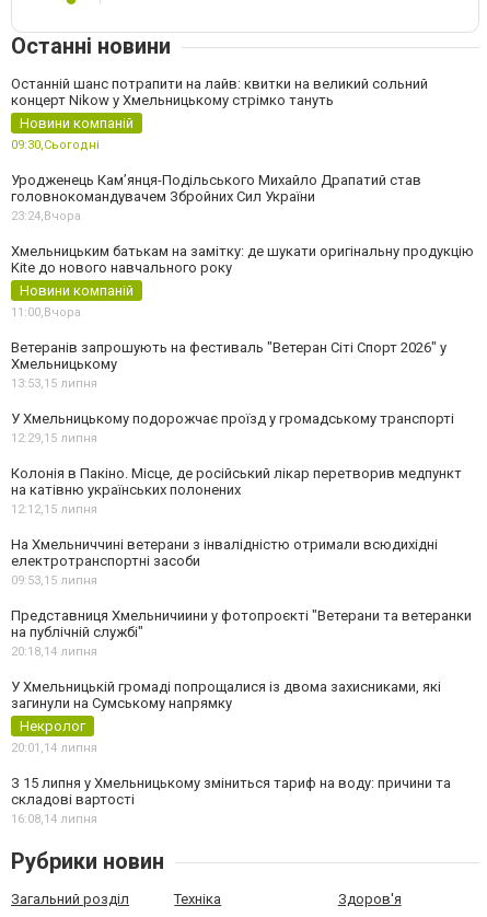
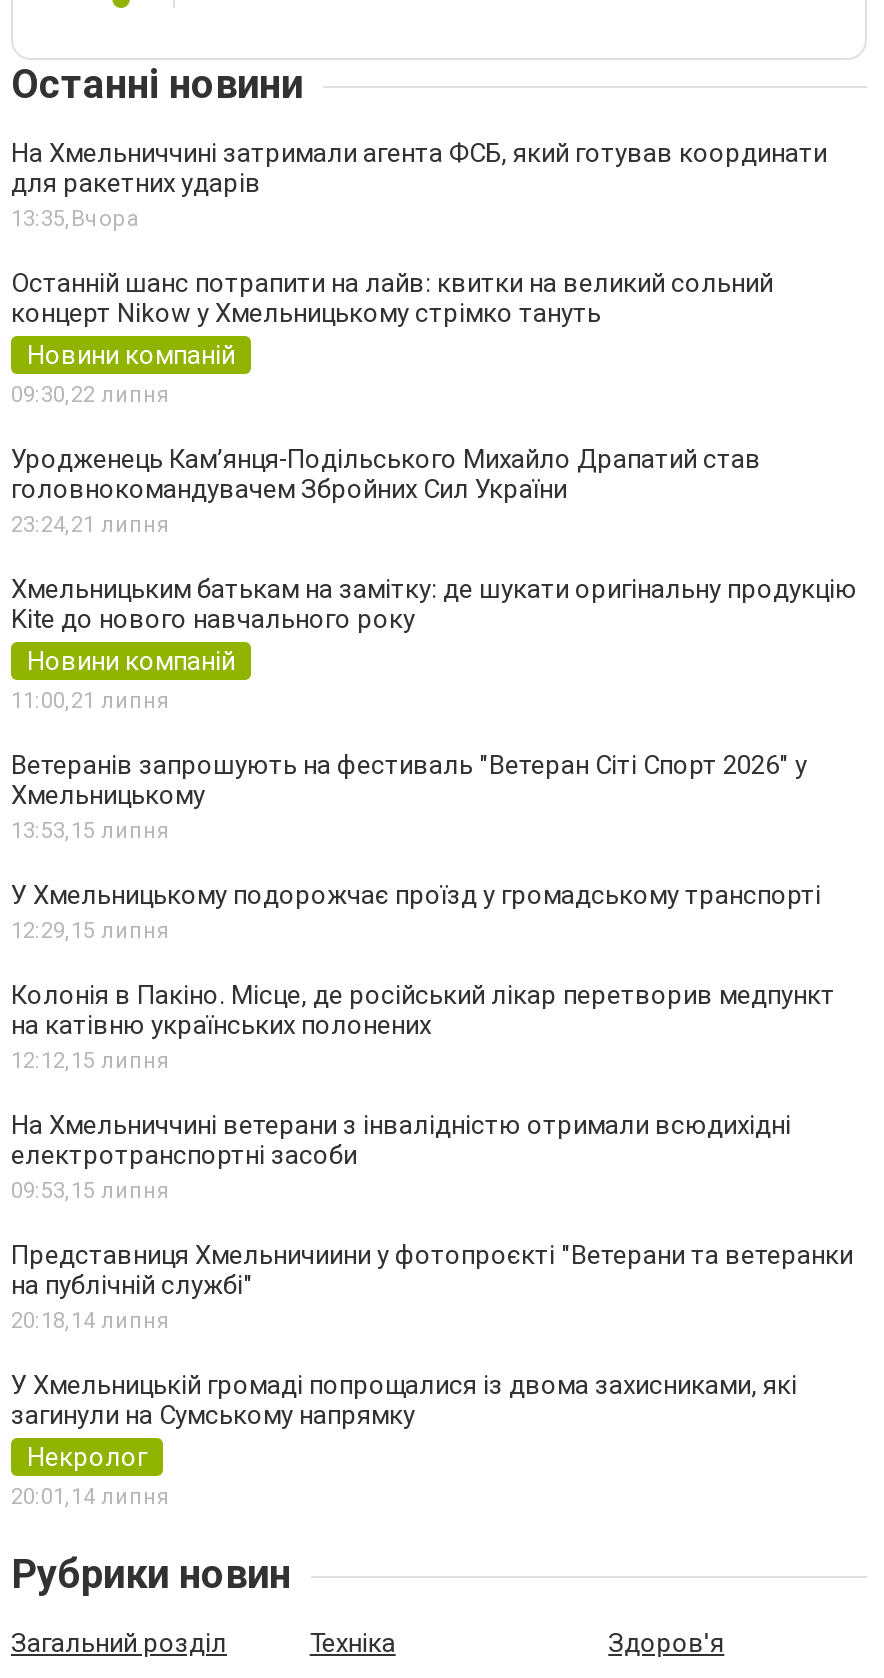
+ На Хмельниччині затримали агента ФСБ, який готував координати
+ для ракетних ударів
+ 13:35, Вчора

moved down: Останній шанс потрапити на лайв: квитки на великий сольний | концерт Nikow у Хмельницькому стрімко тануть | Новини компаній

- 09:30,Сьогодні
+ 09:30,22 липня

moved down: Уродженець Кам’янця-Подільського Михайло Драпатий став | головнокомандувачем Збройних Сил України

- 23:24,Вчора
+ 23:24,21 липня

moved down: Хмельницьким батькам на замітку: де шукати оригінальну продукцію | Kite до нового навчального року | Новини компаній

- 11:00,Вчора
+ 11:00,21 липня

moved down: Ветеранів запрошують на фестиваль "Ветеран Сіті Спорт 2026" у | Хмельницькому | 13:53, 15 липня | ... | Некролог | 20:01, 14 липня

- З 15 липня у Хмельницькому зміниться тариф на воду: причини та
- складові вартості
- 16:08,14 липня
